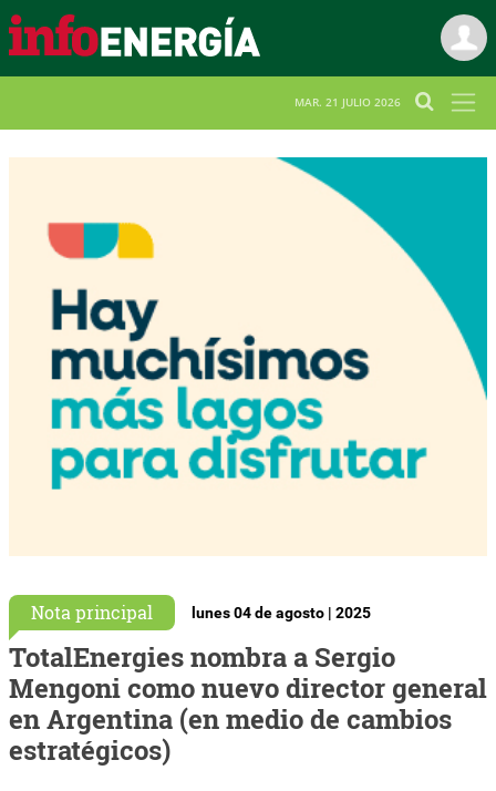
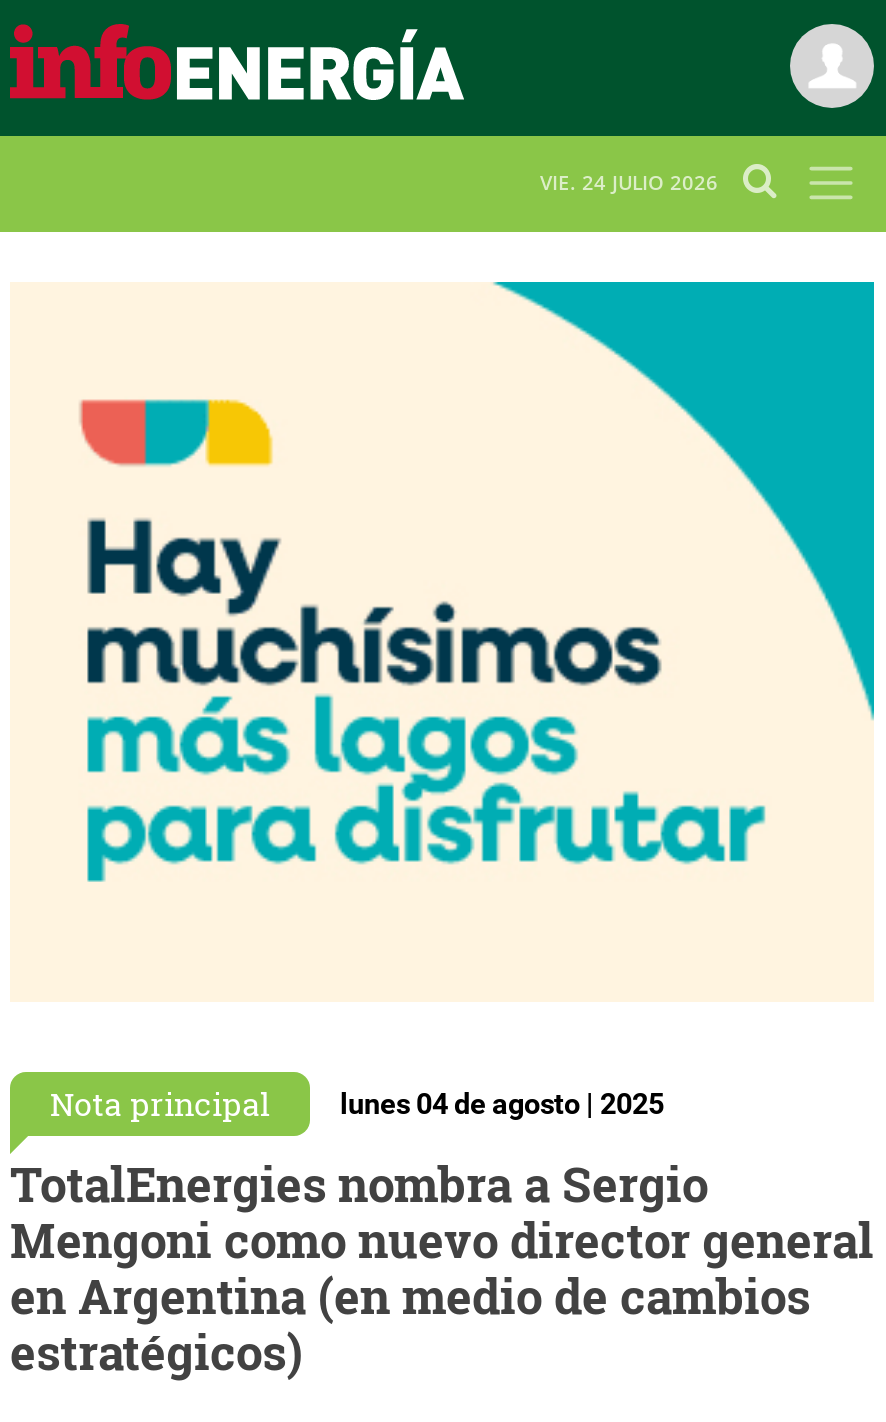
- MAR. 21 JULIO 2026
+ VIE. 24 JULIO 2026
